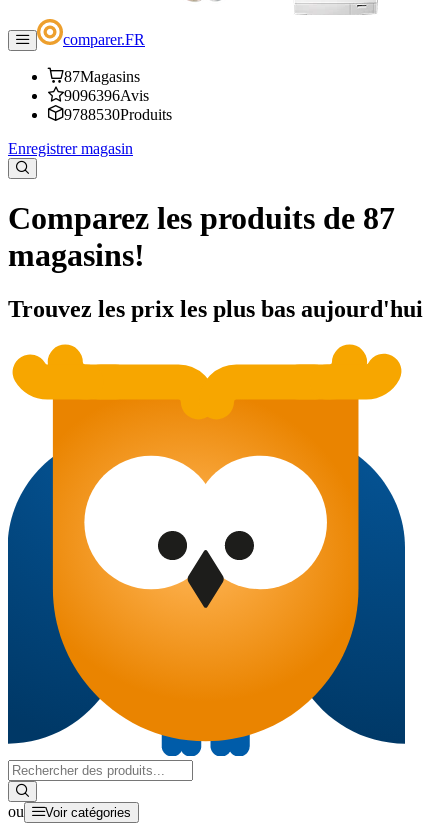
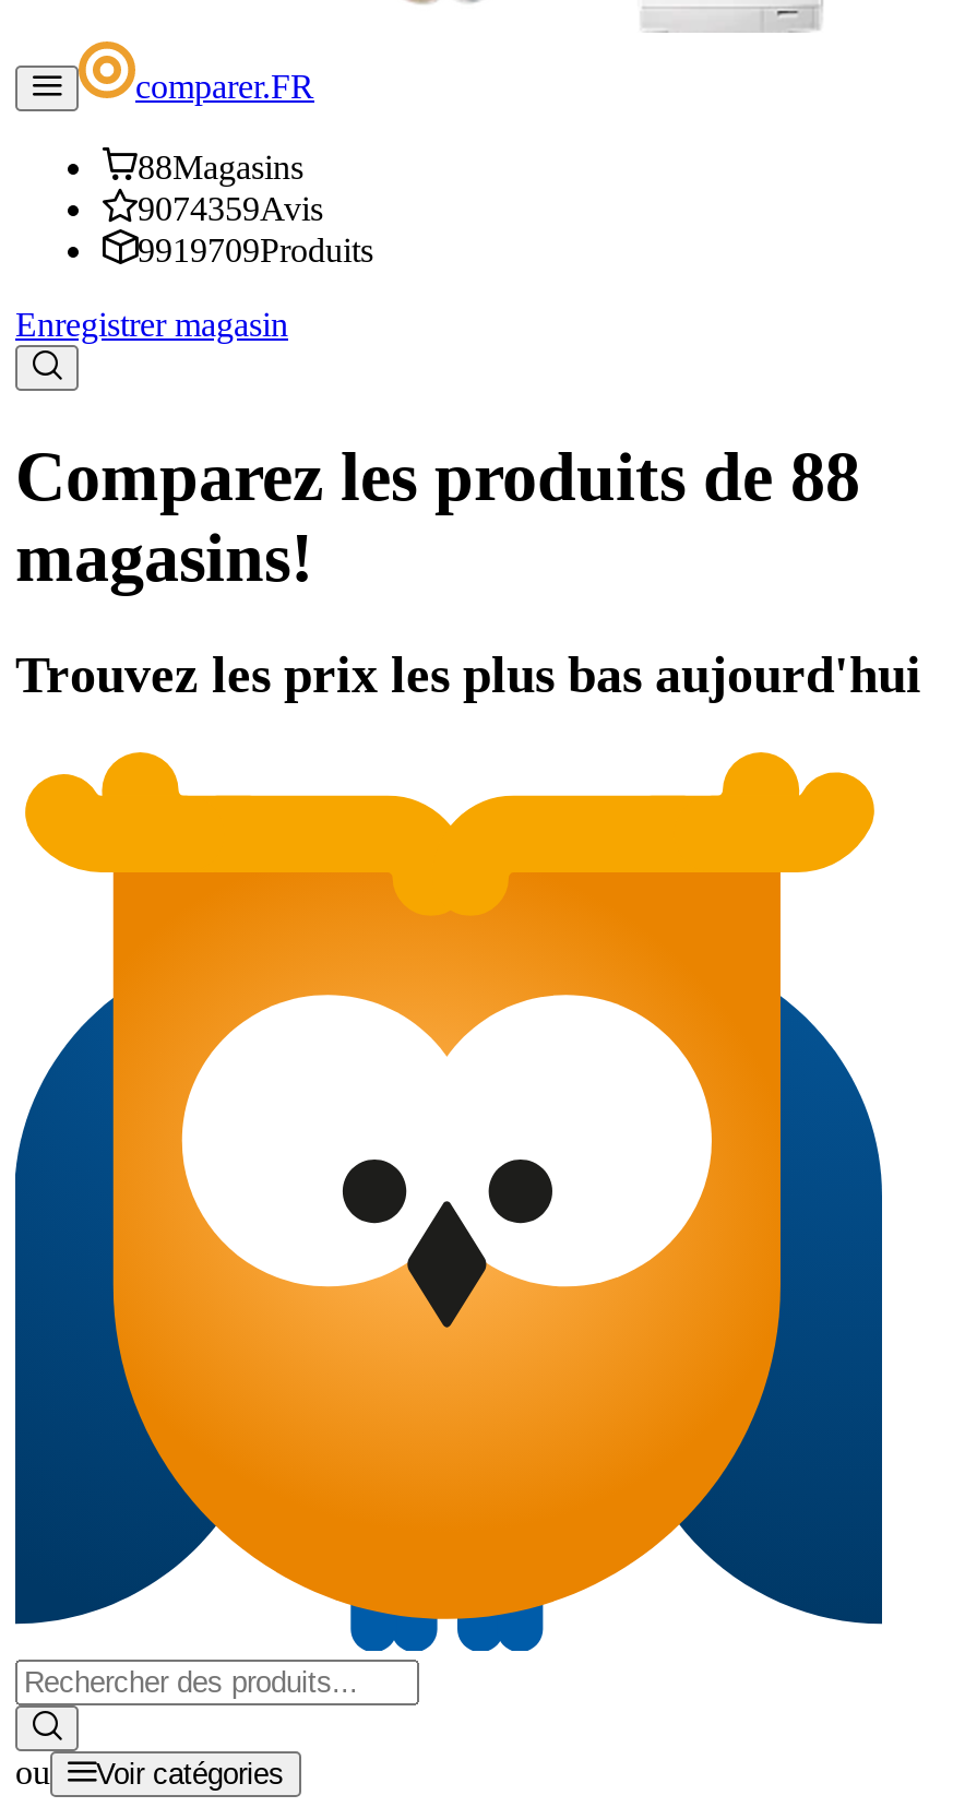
- 87Magasins
+ 88Magasins

- 9096396Avis
+ 9074359Avis

- 9788530Produits
+ 9919709Produits

- Comparez les produits de 87
+ Comparez les produits de 88
